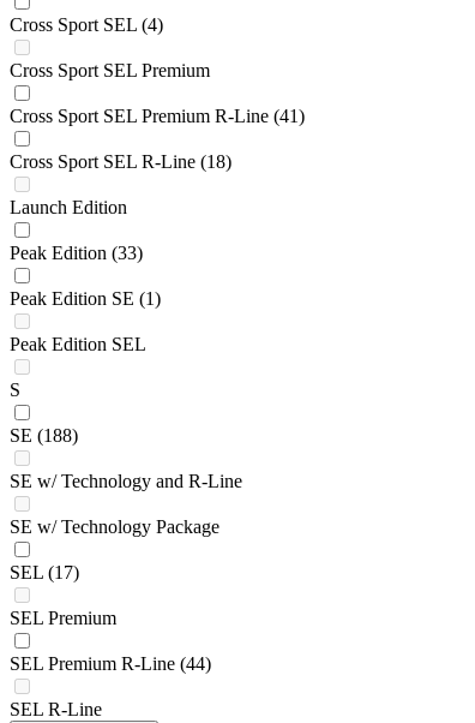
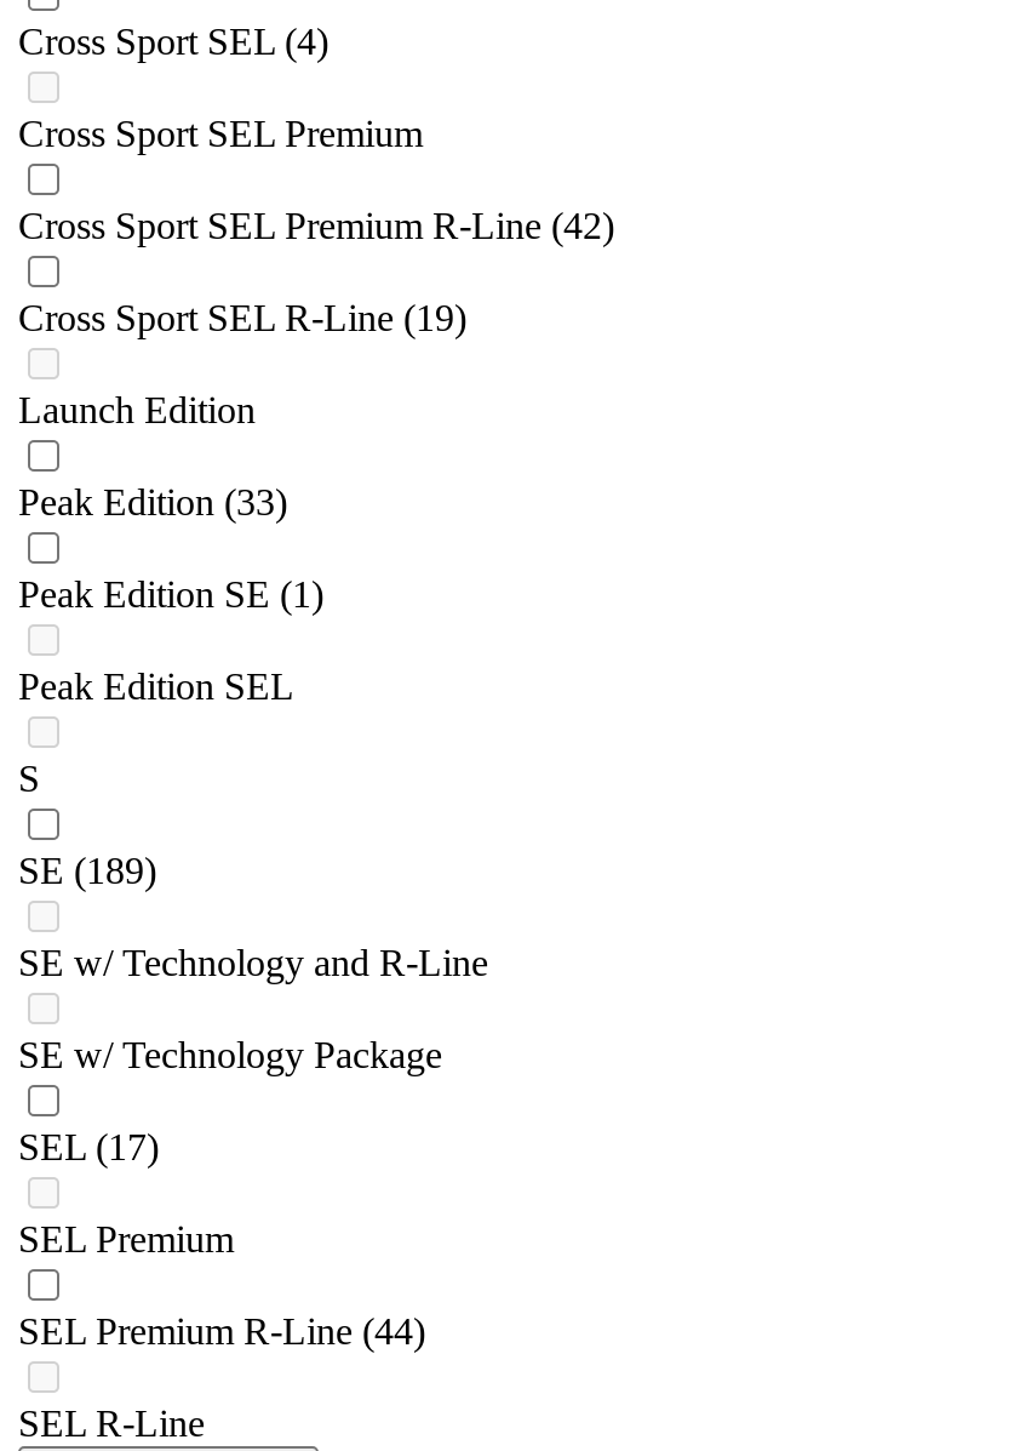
- Cross Sport SEL Premium R-Line (41)
+ Cross Sport SEL Premium R-Line (42)

- Cross Sport SEL R-Line (18)
+ Cross Sport SEL R-Line (19)

- SE (188)
+ SE (189)
